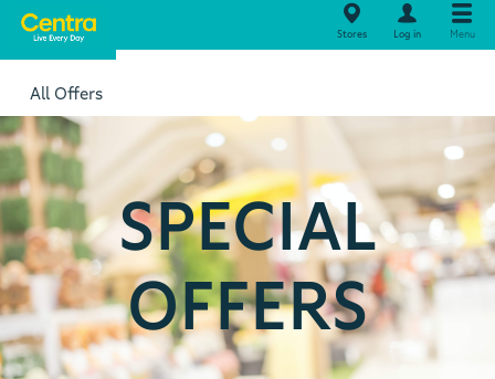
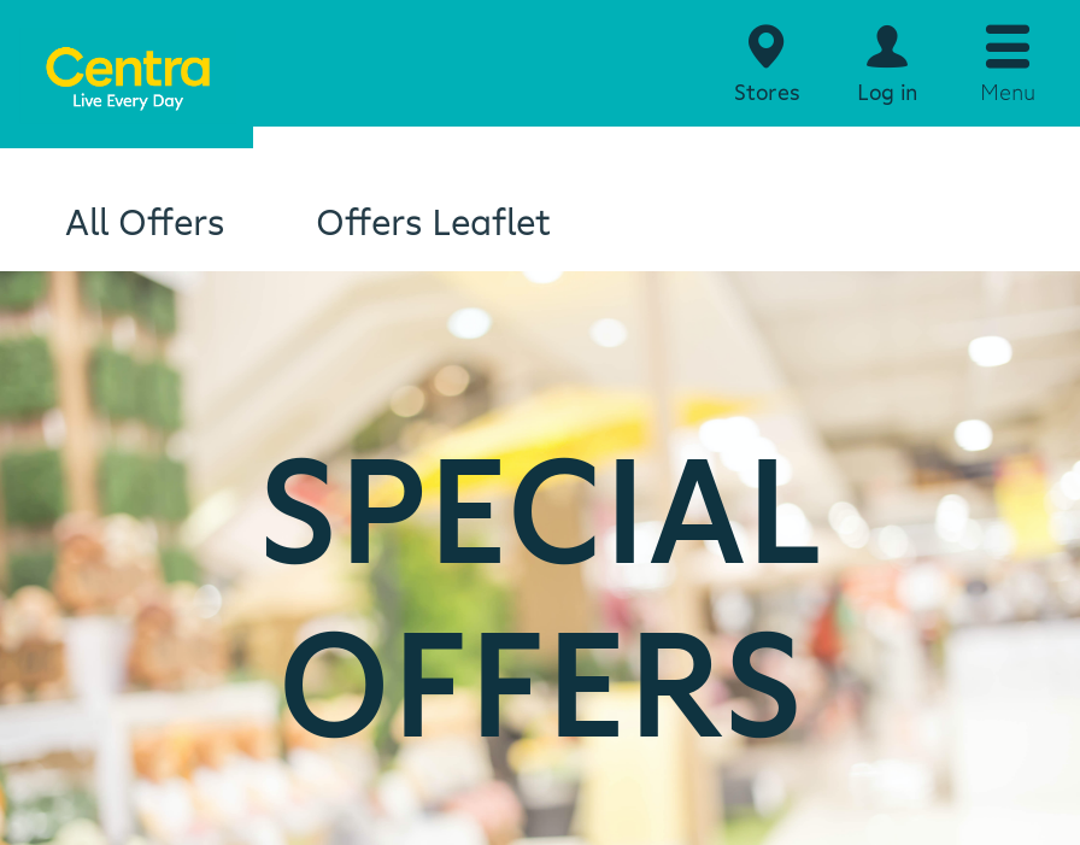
+ Offers Leaflet
